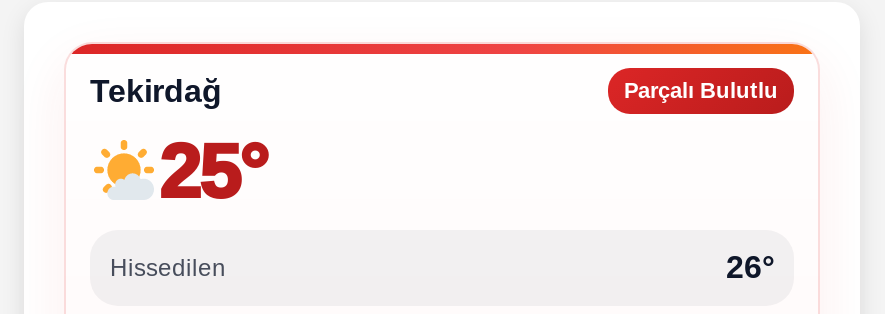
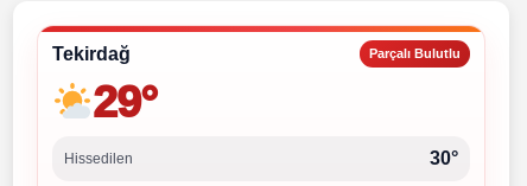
- 25°
+ 29°

- 26°
+ 30°
